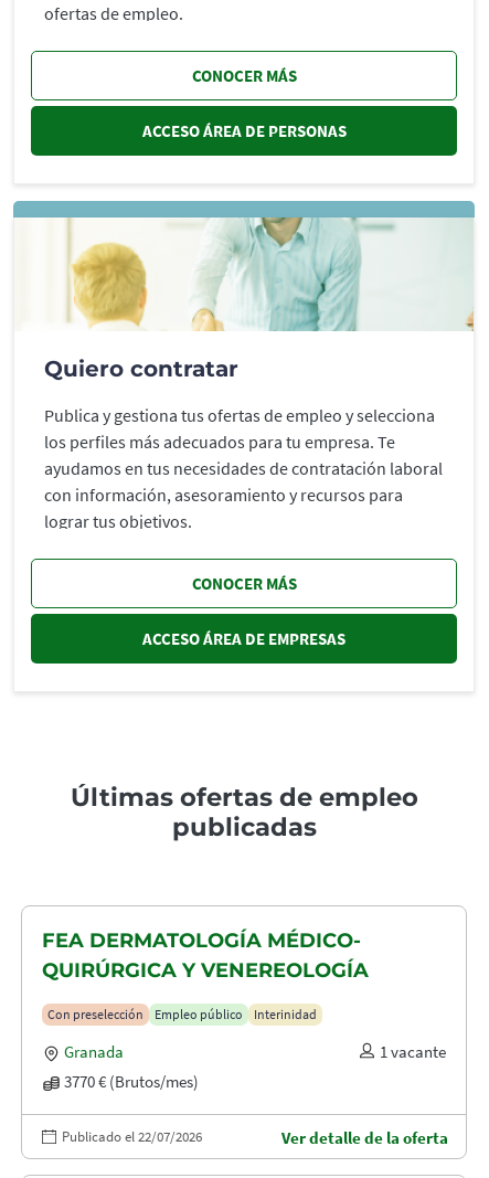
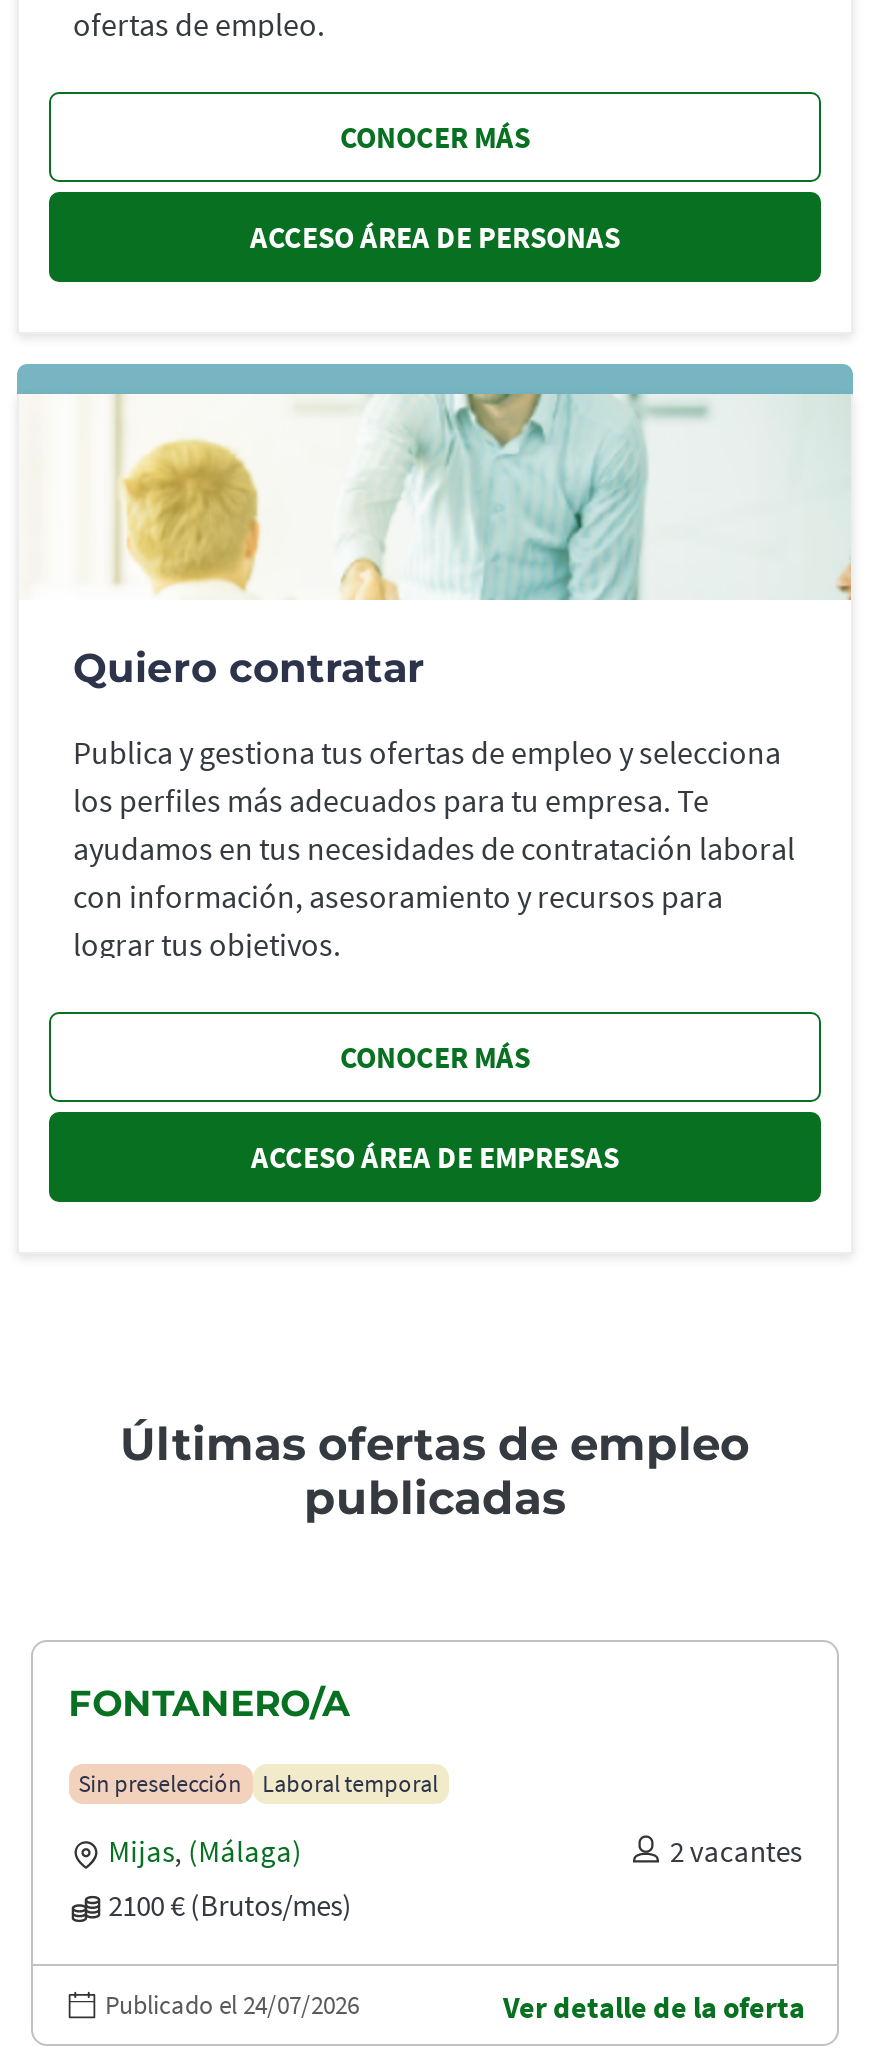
- FEA DERMATOLOGÍA MÉDICO-
- QUIRÚRGICA Y VENEREOLOGÍA
+ FONTANERO/A

- Con preselección
- Empleo público
- Interinidad
+ Sin preselección
+ Laboral temporal

- Granada
- 1 vacante
- 3770 € (Brutos/mes)
+ Mijas, (Málaga)
+ 2 vacantes
+ 2100 € (Brutos/mes)

- Publicado el 22/07/2026
+ Publicado el 24/07/2026
